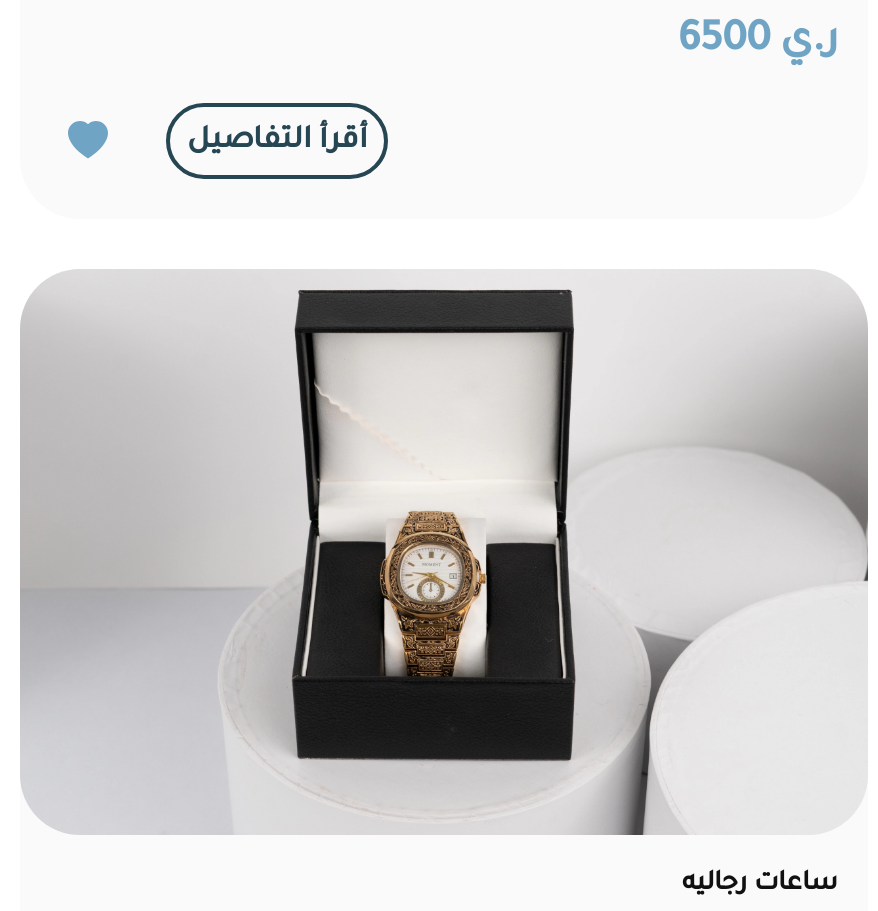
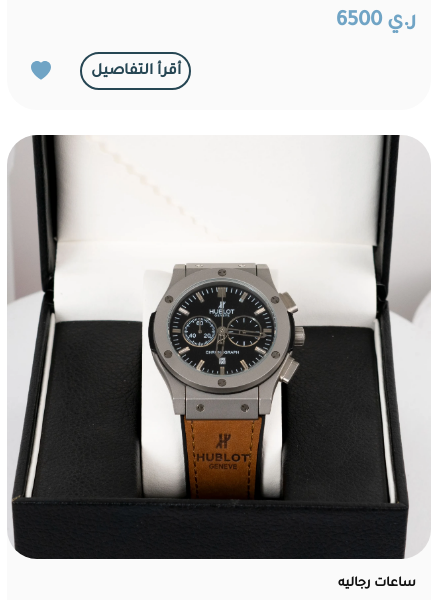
- [image]
+ [image]
